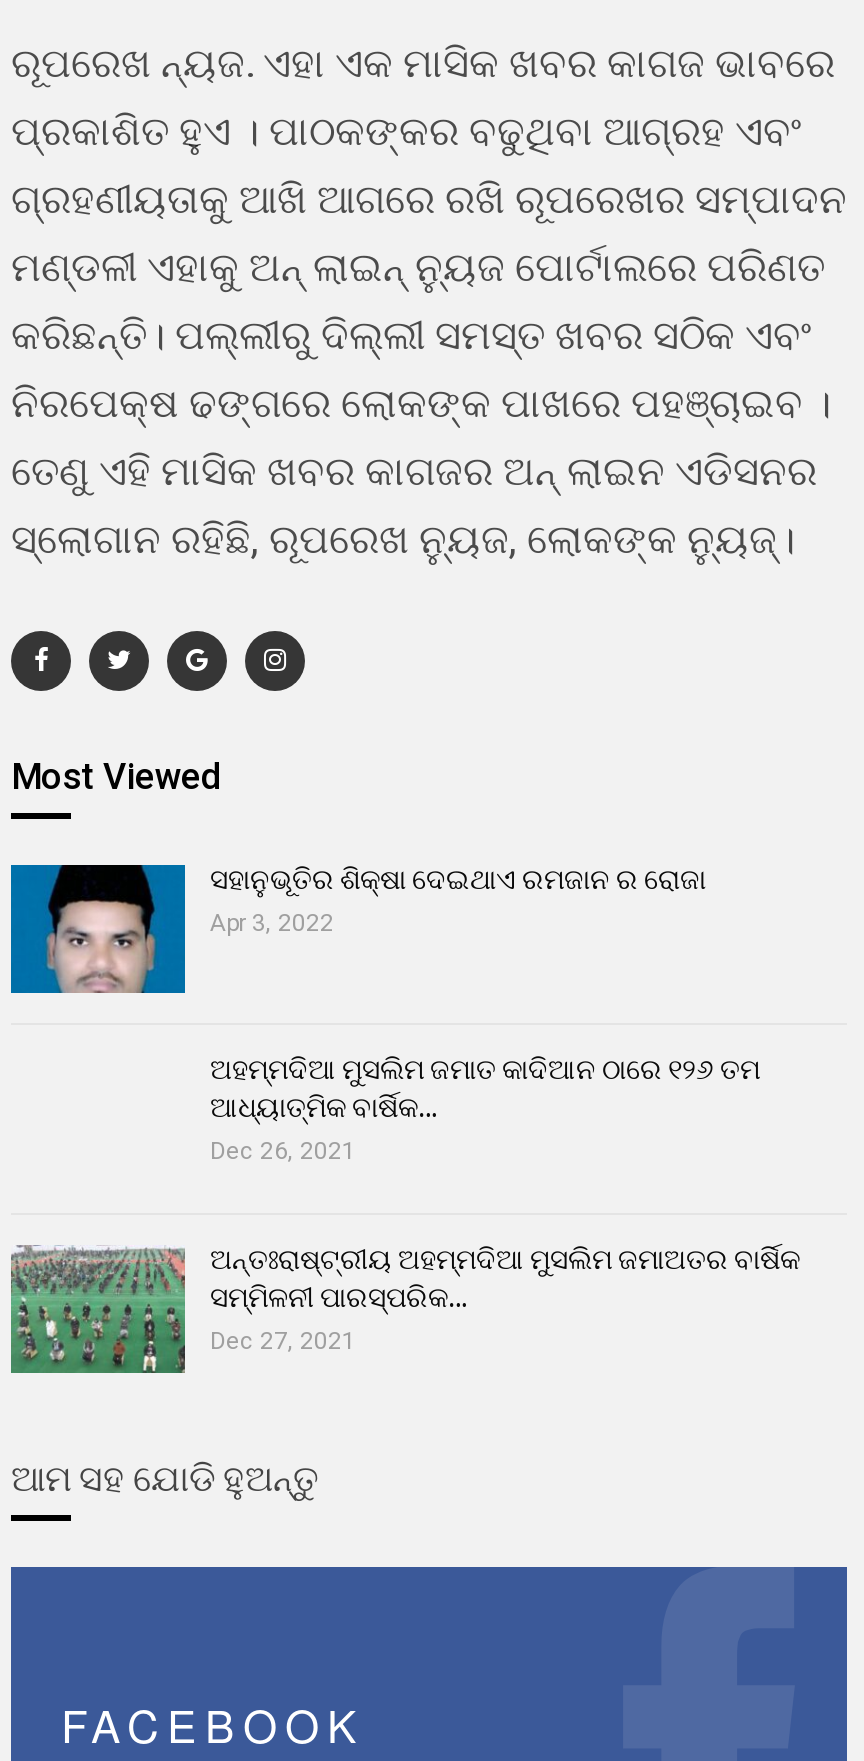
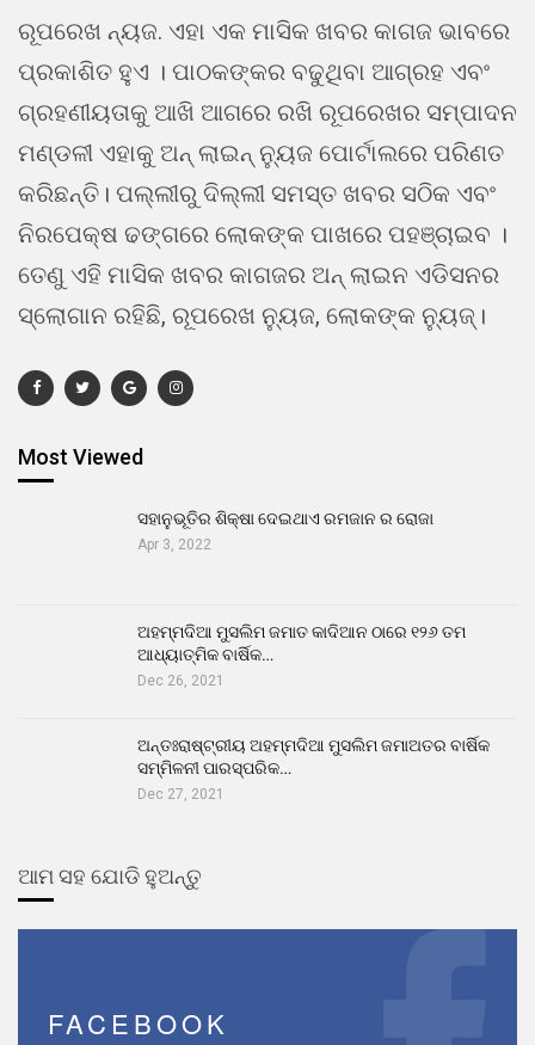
- [image]

- [image]
